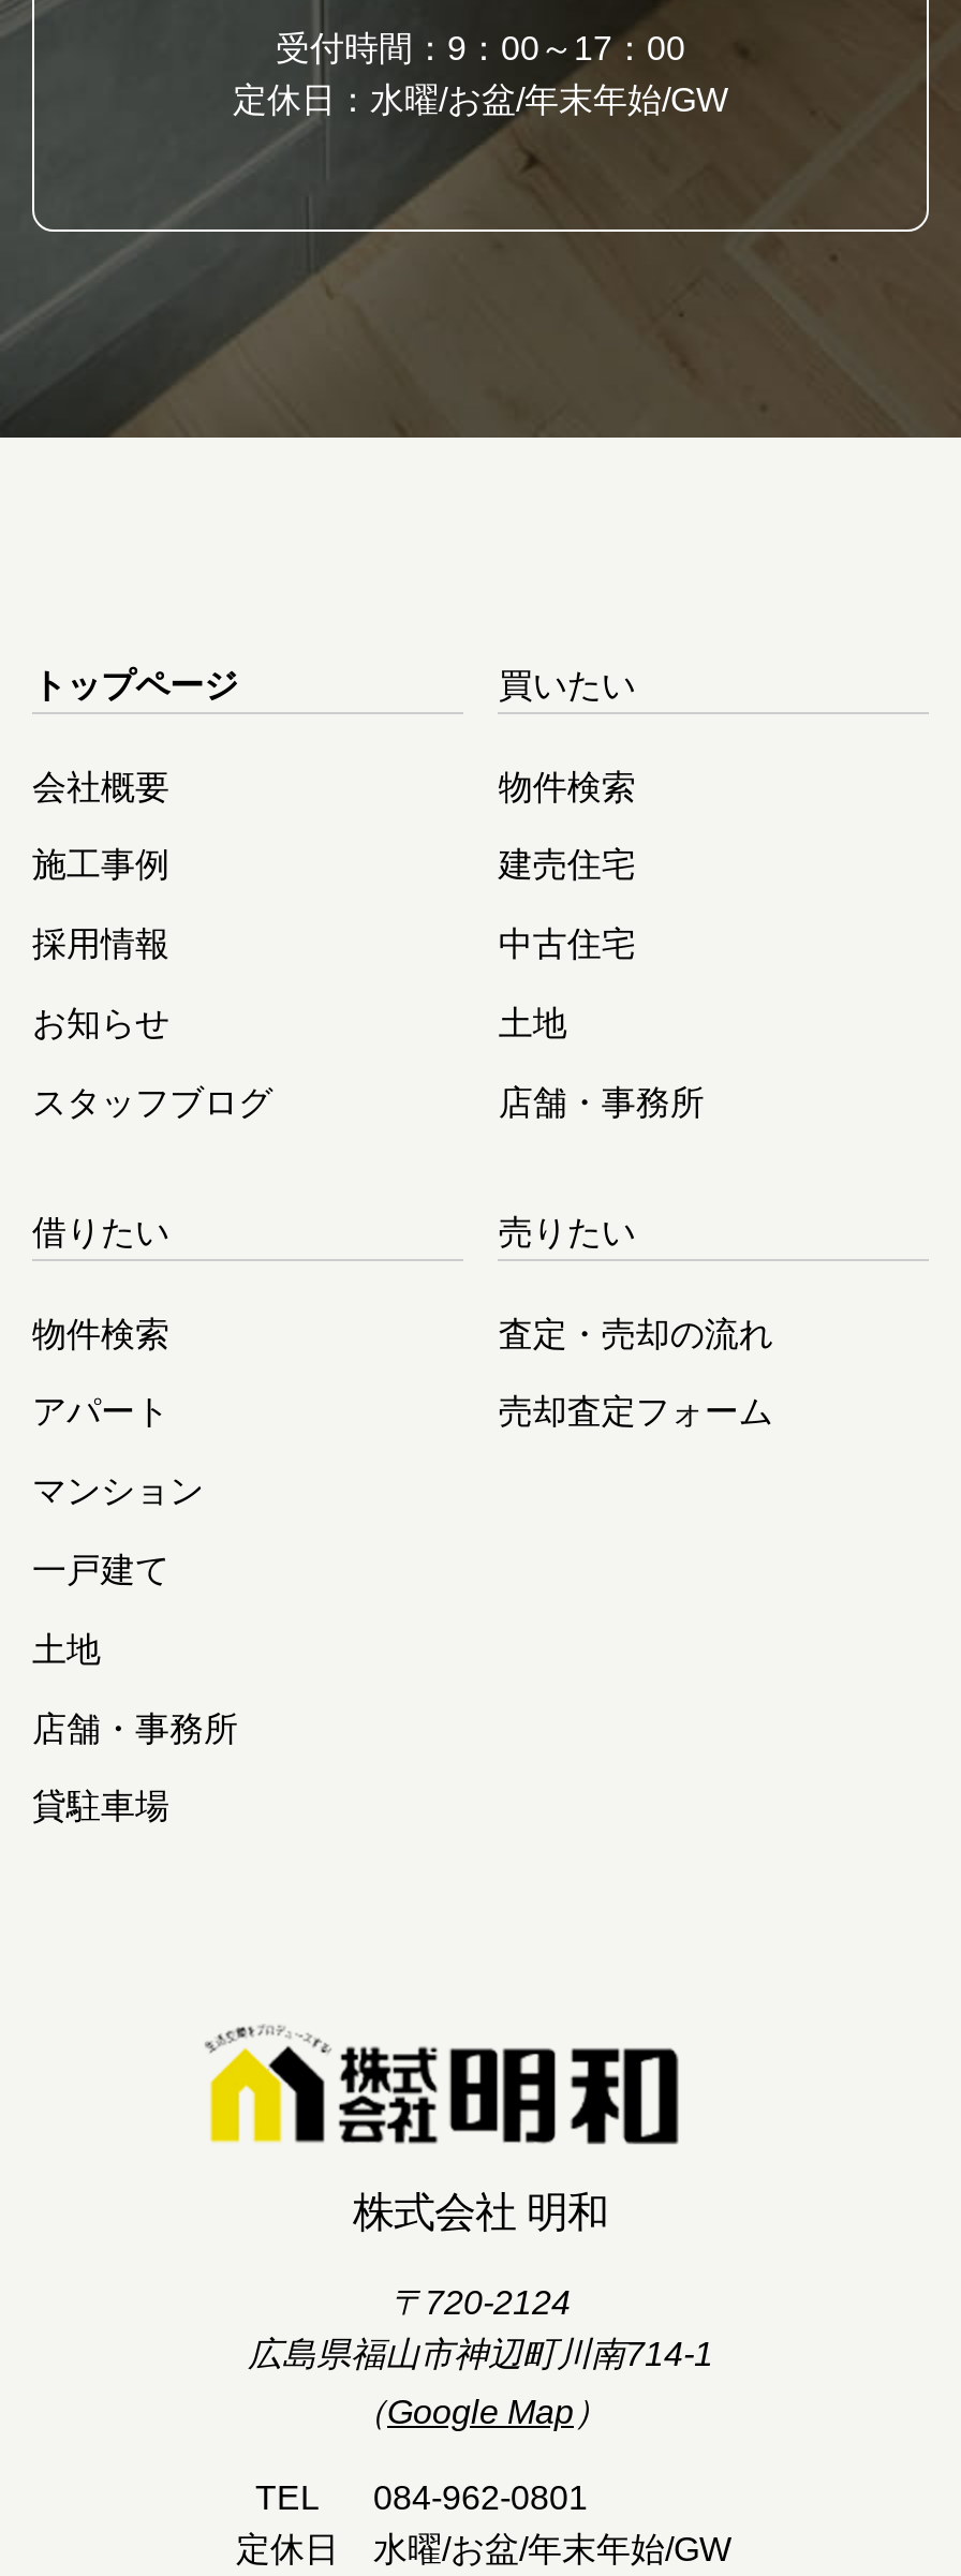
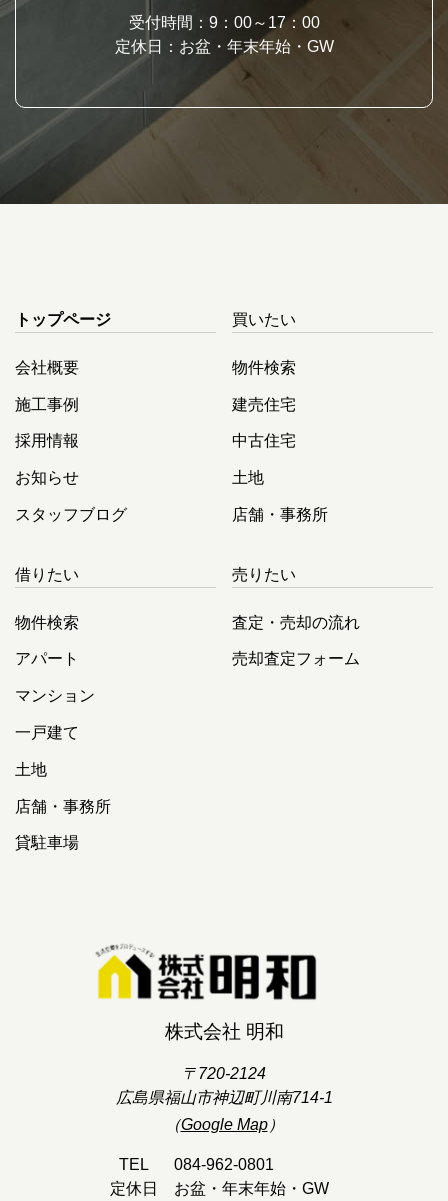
- 定休日：水曜/お盆/年末年始/GW
+ 定休日：お盆・年末年始・GW

- 水曜/お盆/年末年始/GW
+ お盆・年末年始・GW
